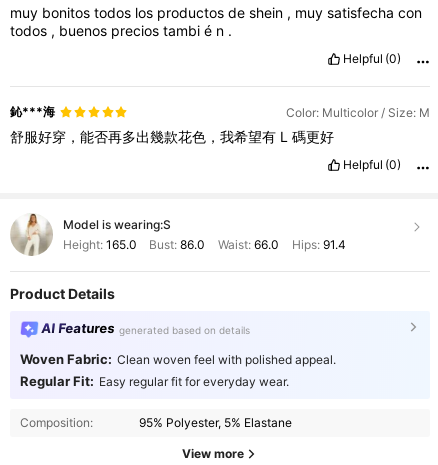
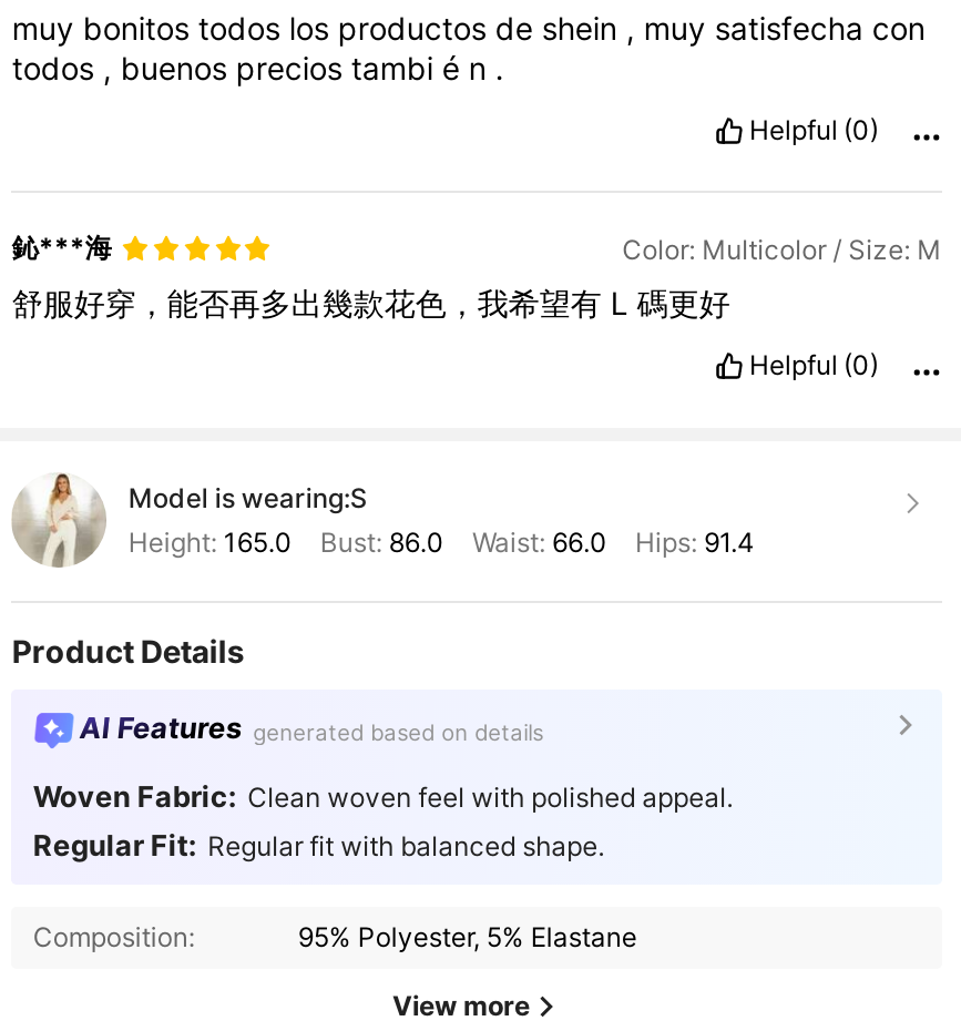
- Regular Fit: Easy regular fit for everyday wear.
+ Regular Fit: Regular fit with balanced shape.
